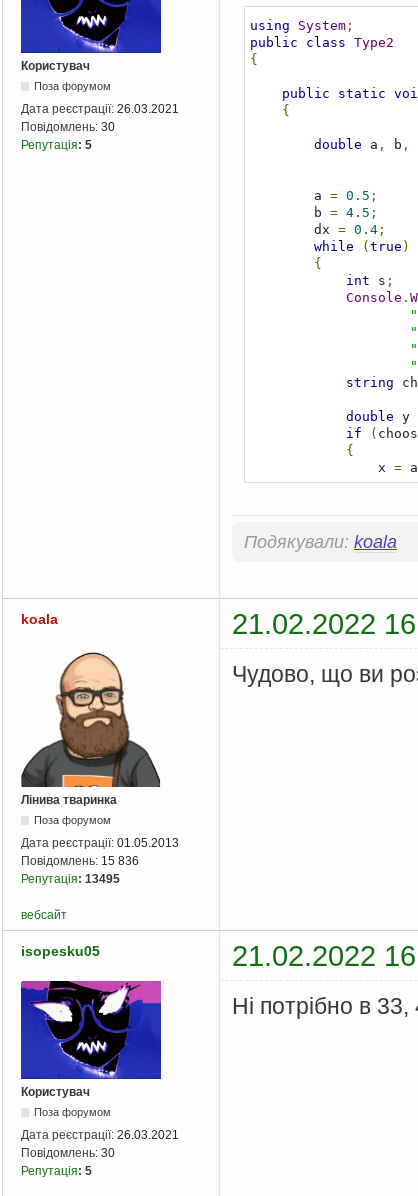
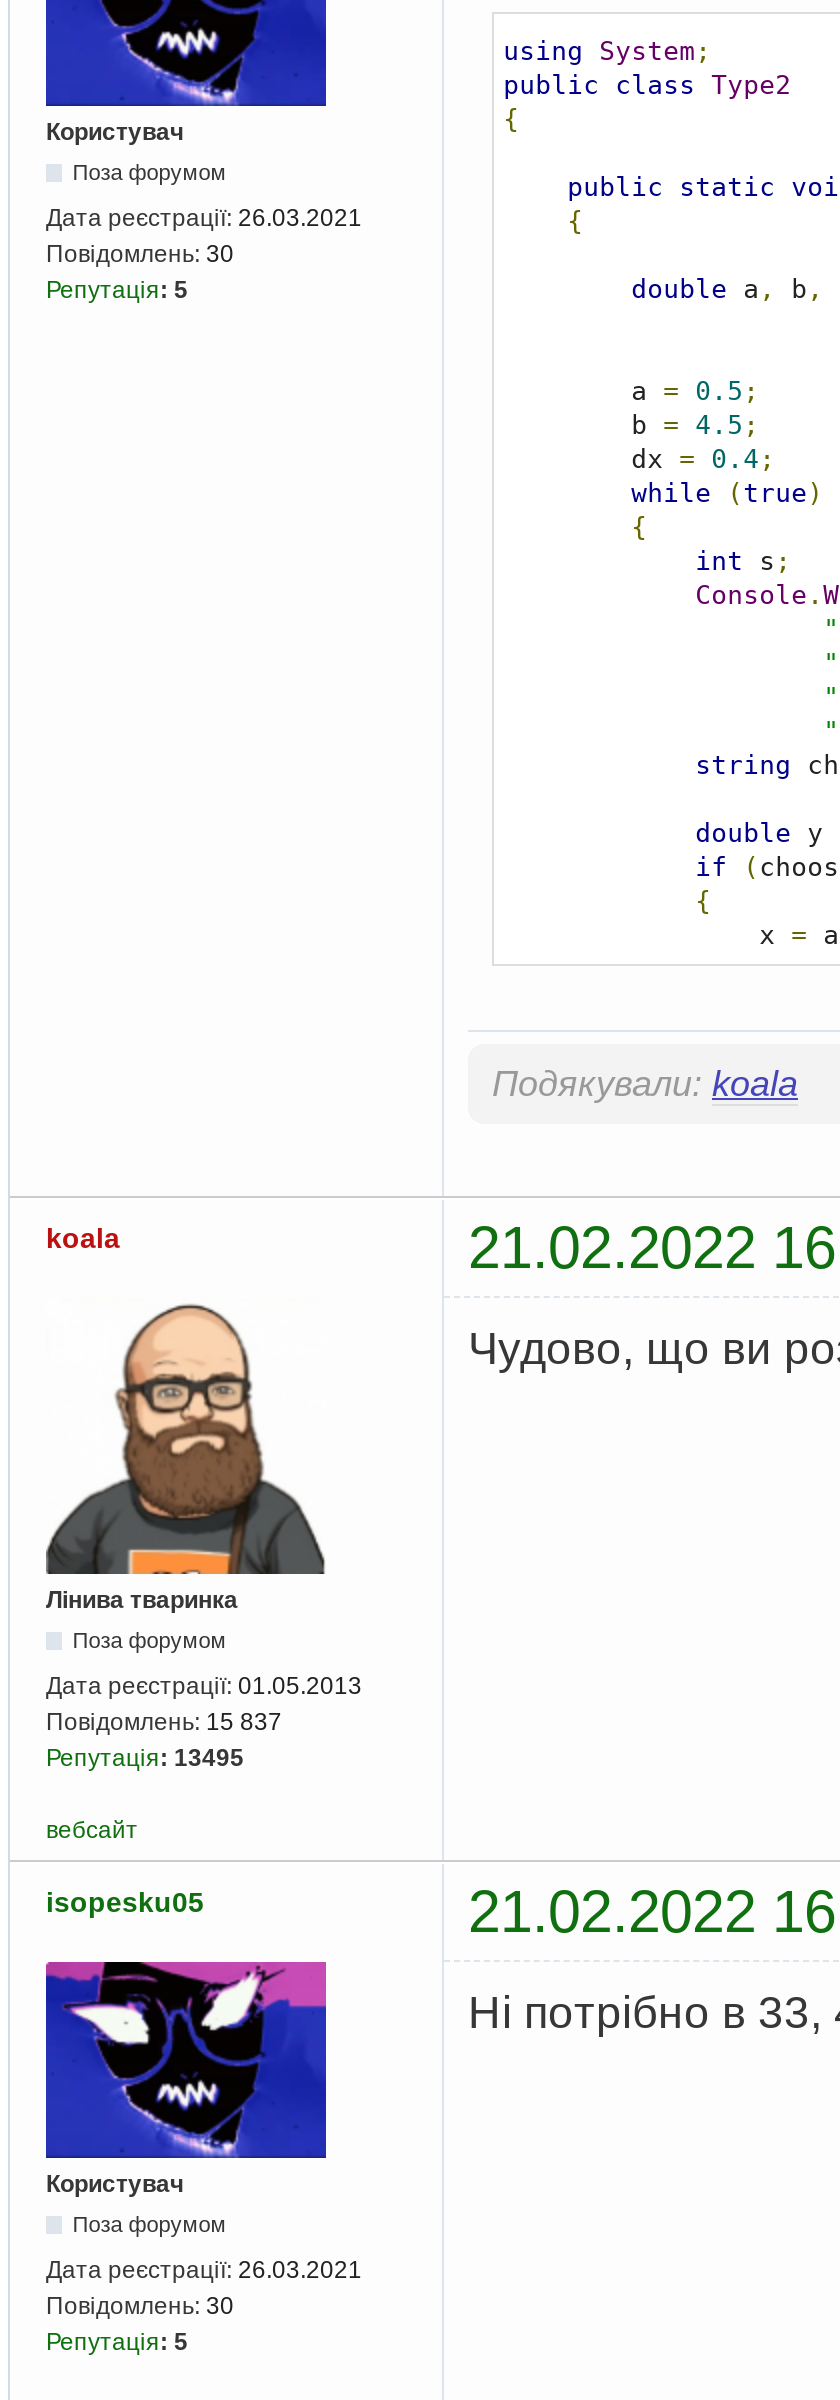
- Повідомлень: 15 836
+ Повідомлень: 15 837
